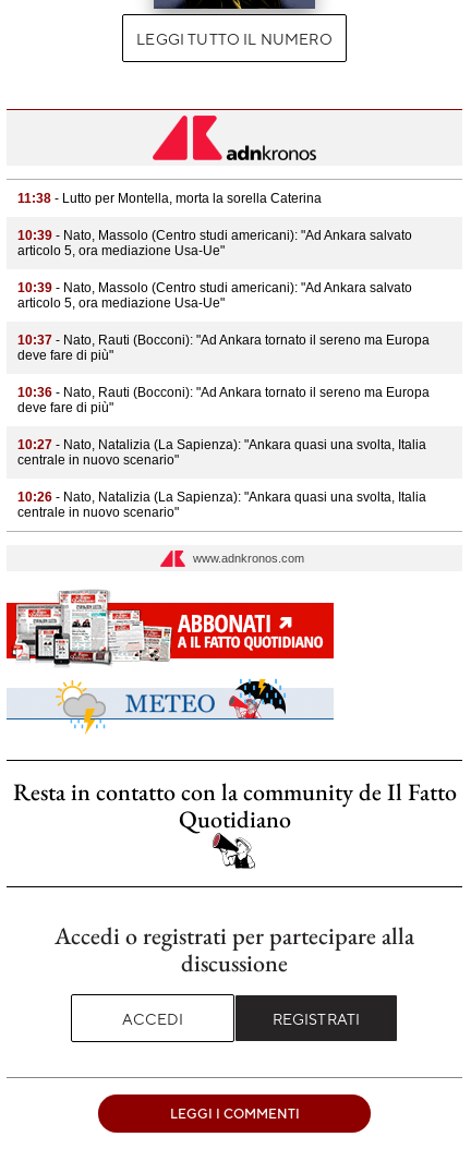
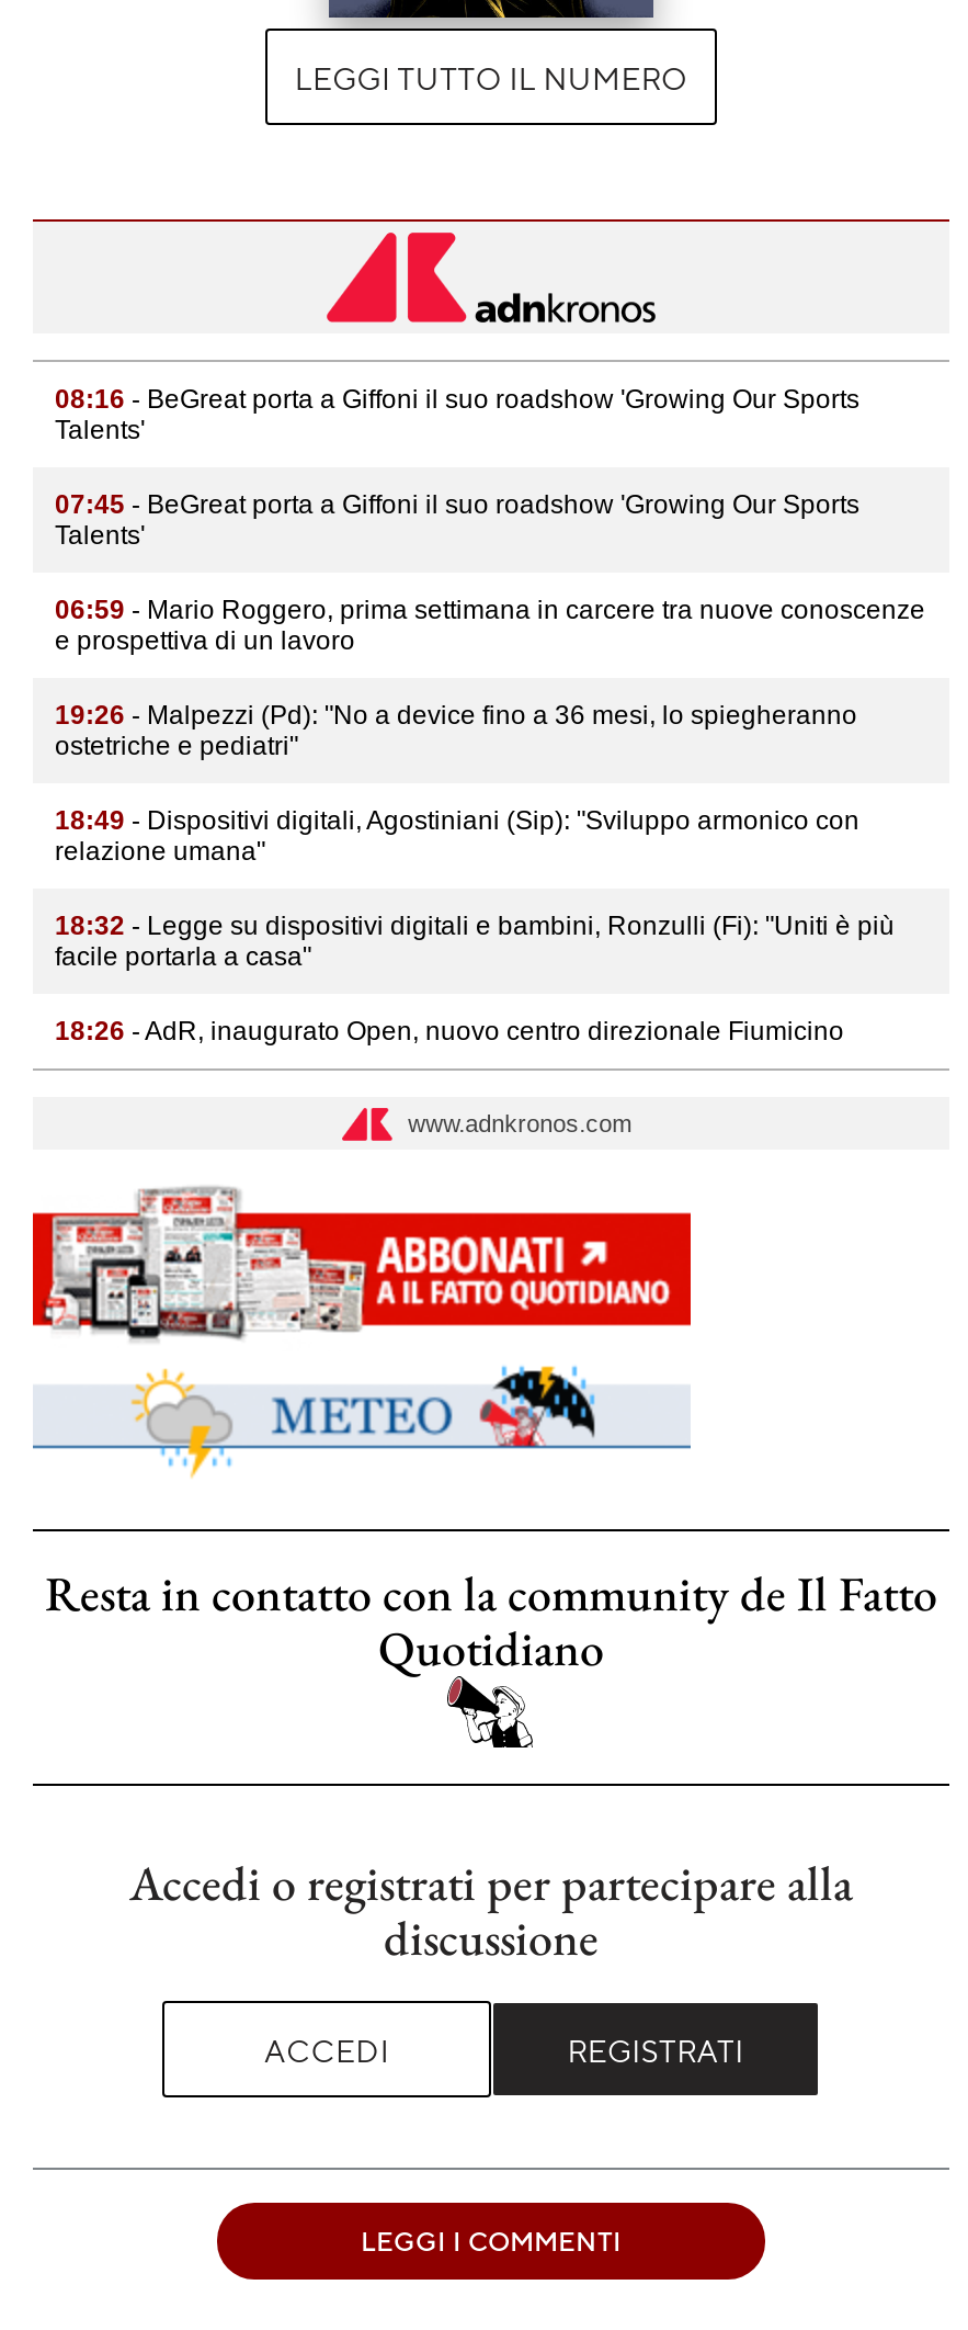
- 11:38 - Lutto per Montella, morta la sorella Caterina
+ 08:16 - BeGreat porta a Giffoni il suo roadshow 'Growing Our Sports
+ Talents'

- 10:39 - Nato, Massolo (Centro studi americani): "Ad Ankara salvato
- articolo 5, ora mediazione Usa-Ue"
+ 07:45 - BeGreat porta a Giffoni il suo roadshow 'Growing Our Sports
+ Talents'

- 10:39 - Nato, Massolo (Centro studi americani): "Ad Ankara salvato
- articolo 5, ora mediazione Usa-Ue"
+ 06:59 - Mario Roggero, prima settimana in carcere tra nuove conoscenze
+ e prospettiva di un lavoro

- 10:37 - Nato, Rauti (Bocconi): "Ad Ankara tornato il sereno ma Europa
- deve fare di più"
+ 19:26 - Malpezzi (Pd): "No a device fino a 36 mesi, lo spiegheranno
+ ostetriche e pediatri"

- 10:36 - Nato, Rauti (Bocconi): "Ad Ankara tornato il sereno ma Europa
- deve fare di più"
+ 18:49 - Dispositivi digitali, Agostiniani (Sip): "Sviluppo armonico con
+ relazione umana"

- 10:27 - Nato, Natalizia (La Sapienza): "Ankara quasi una svolta, Italia
- centrale in nuovo scenario"
+ 18:32 - Legge su dispositivi digitali e bambini, Ronzulli (Fi): "Uniti è più
+ facile portarla a casa"

- 10:26 - Nato, Natalizia (La Sapienza): "Ankara quasi una svolta, Italia
- centrale in nuovo scenario"
+ 18:26 - AdR, inaugurato Open, nuovo centro direzionale Fiumicino
